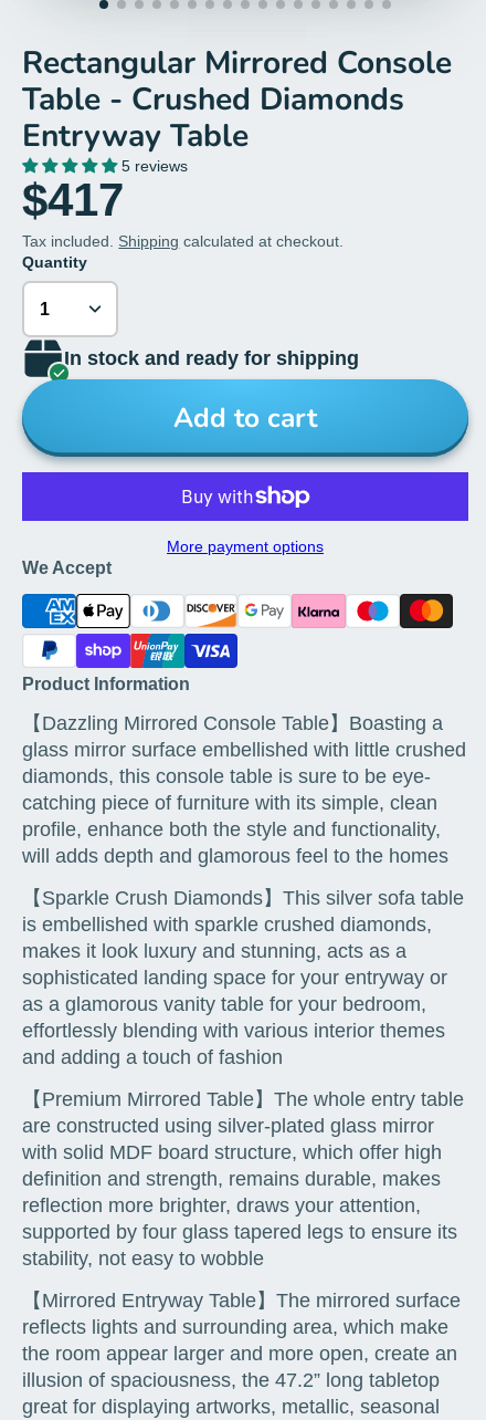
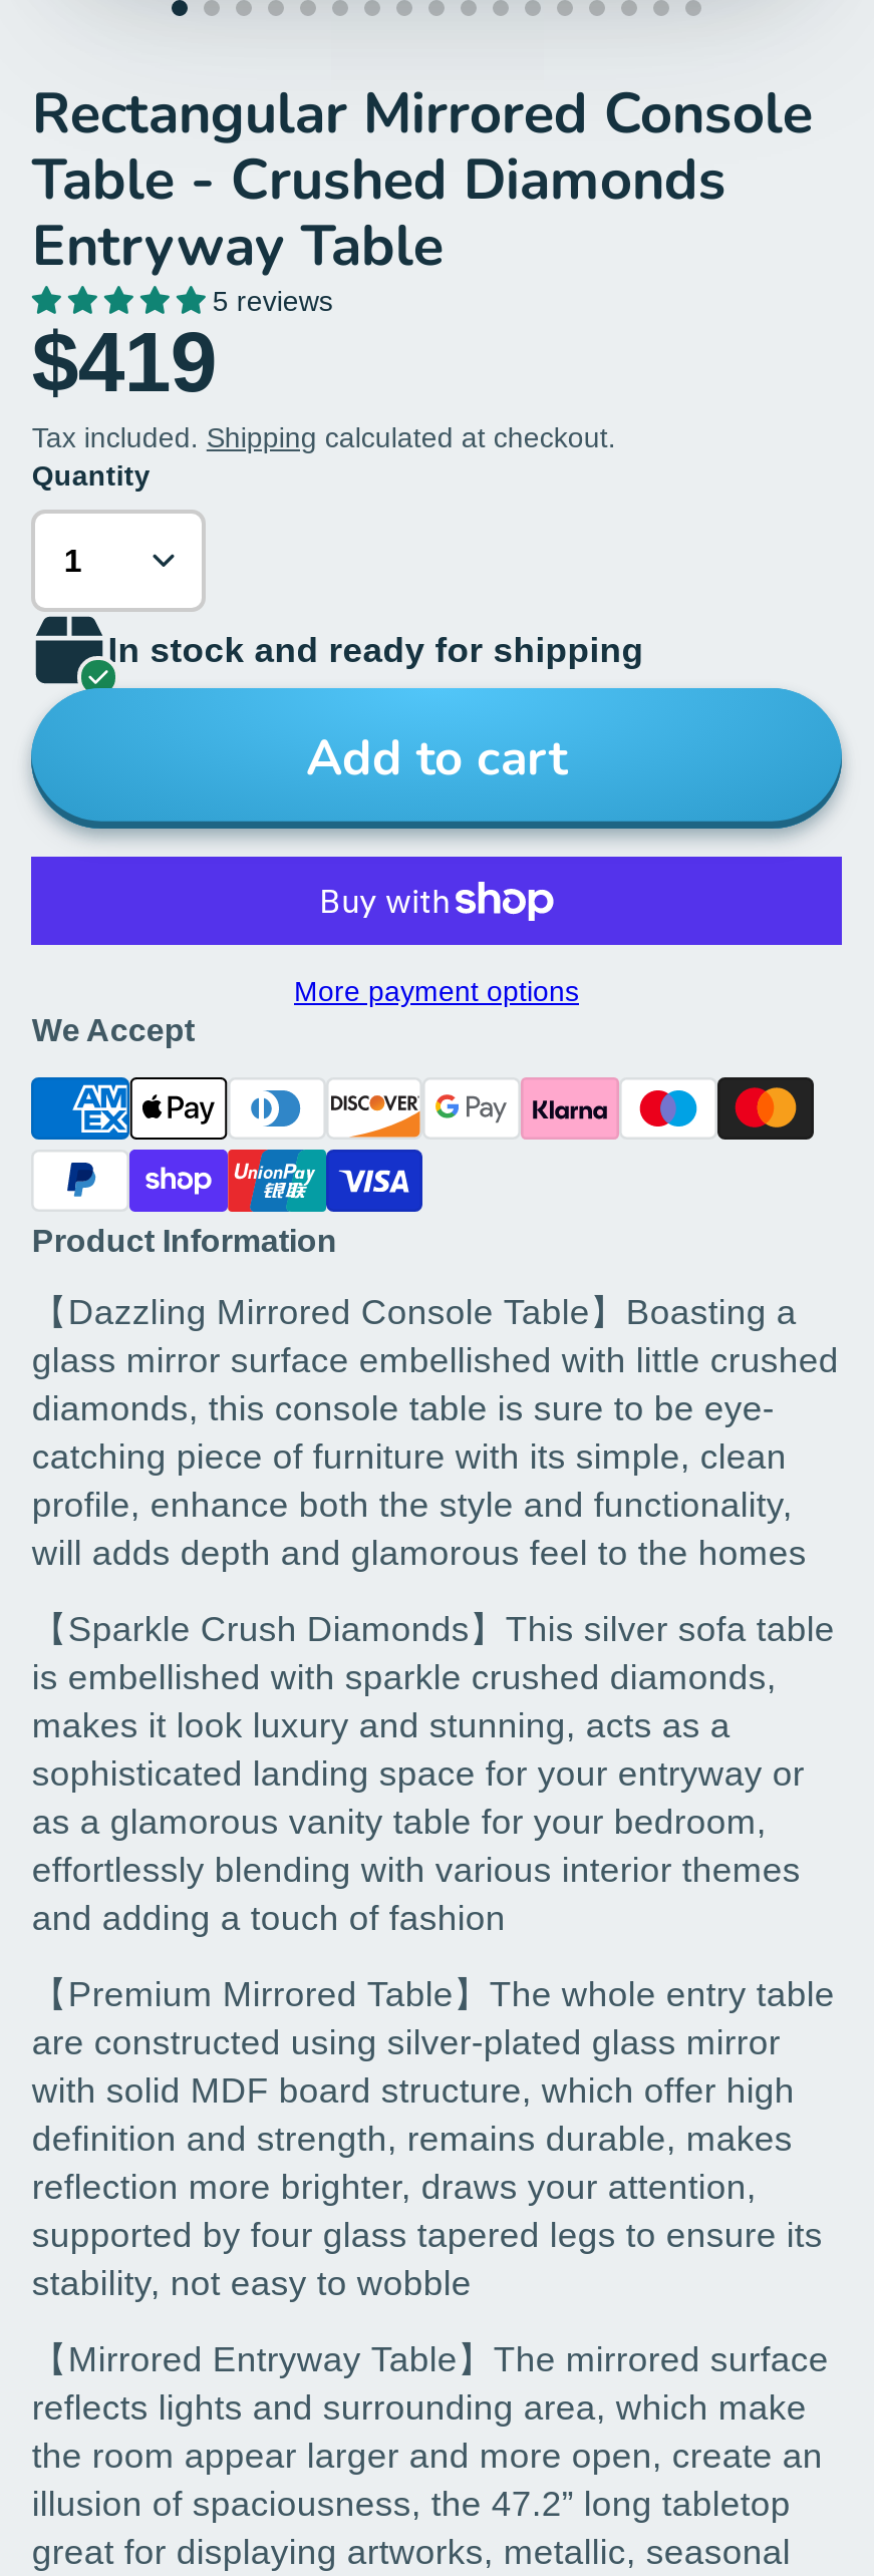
- $417
+ $419
